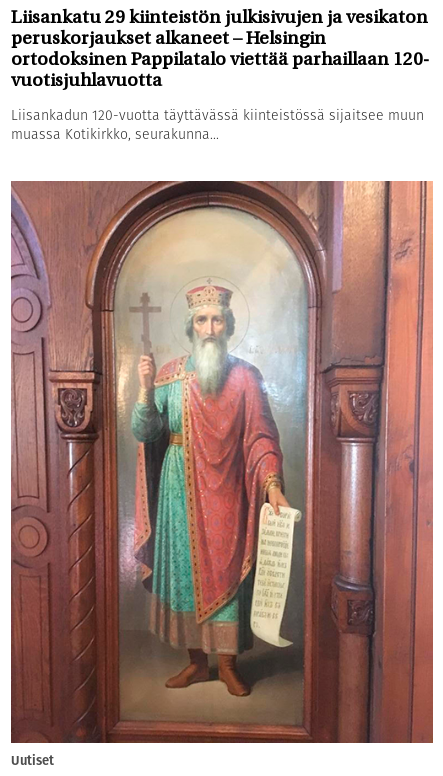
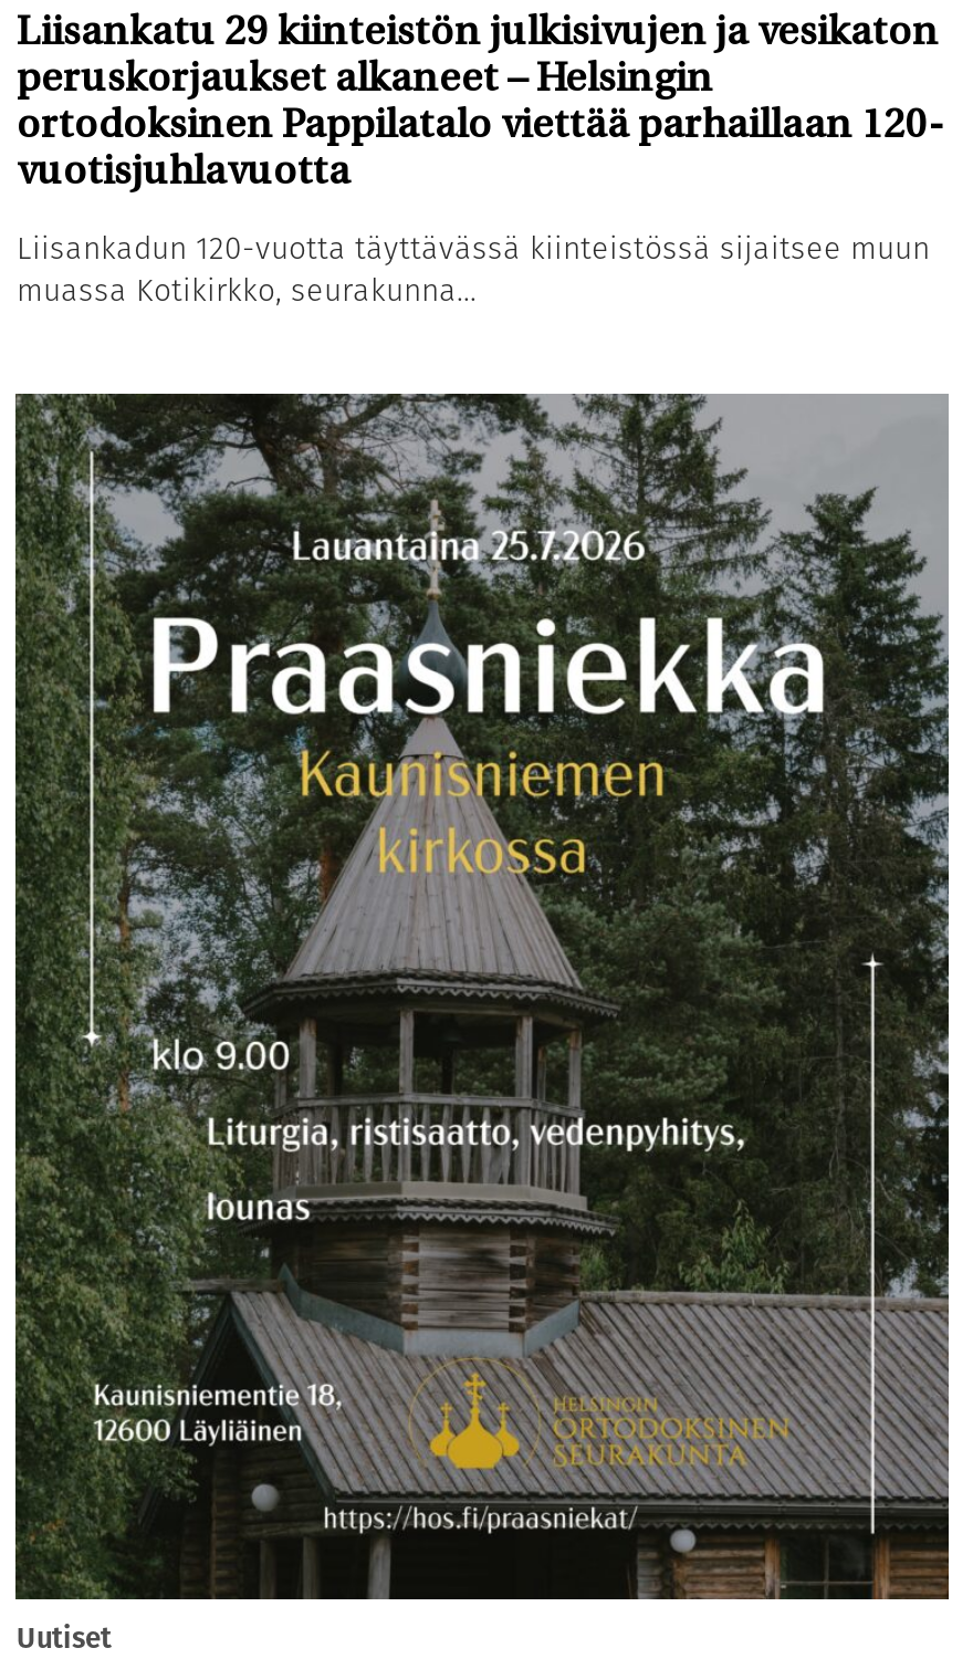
- [image]
+ [image]
